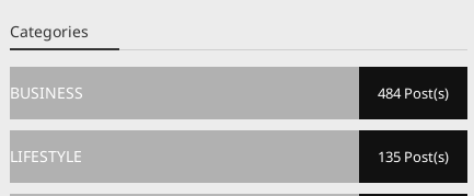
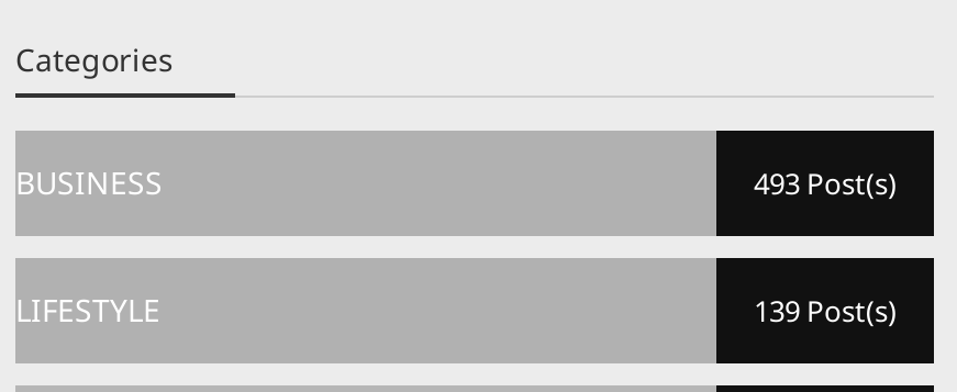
- 484 Post(s)
+ 493 Post(s)

- 135 Post(s)
+ 139 Post(s)
